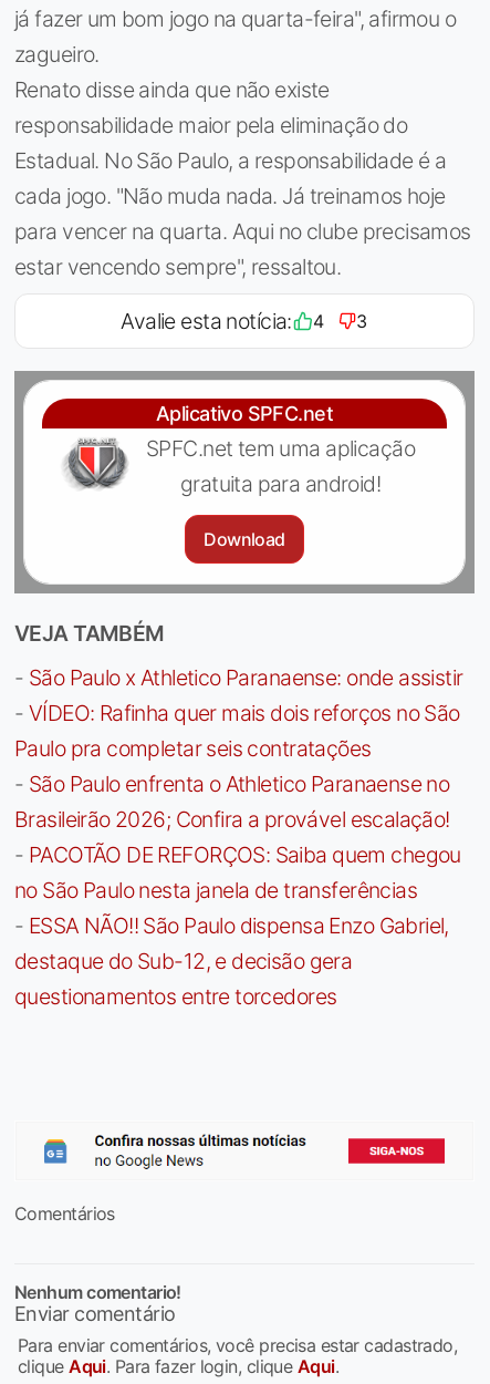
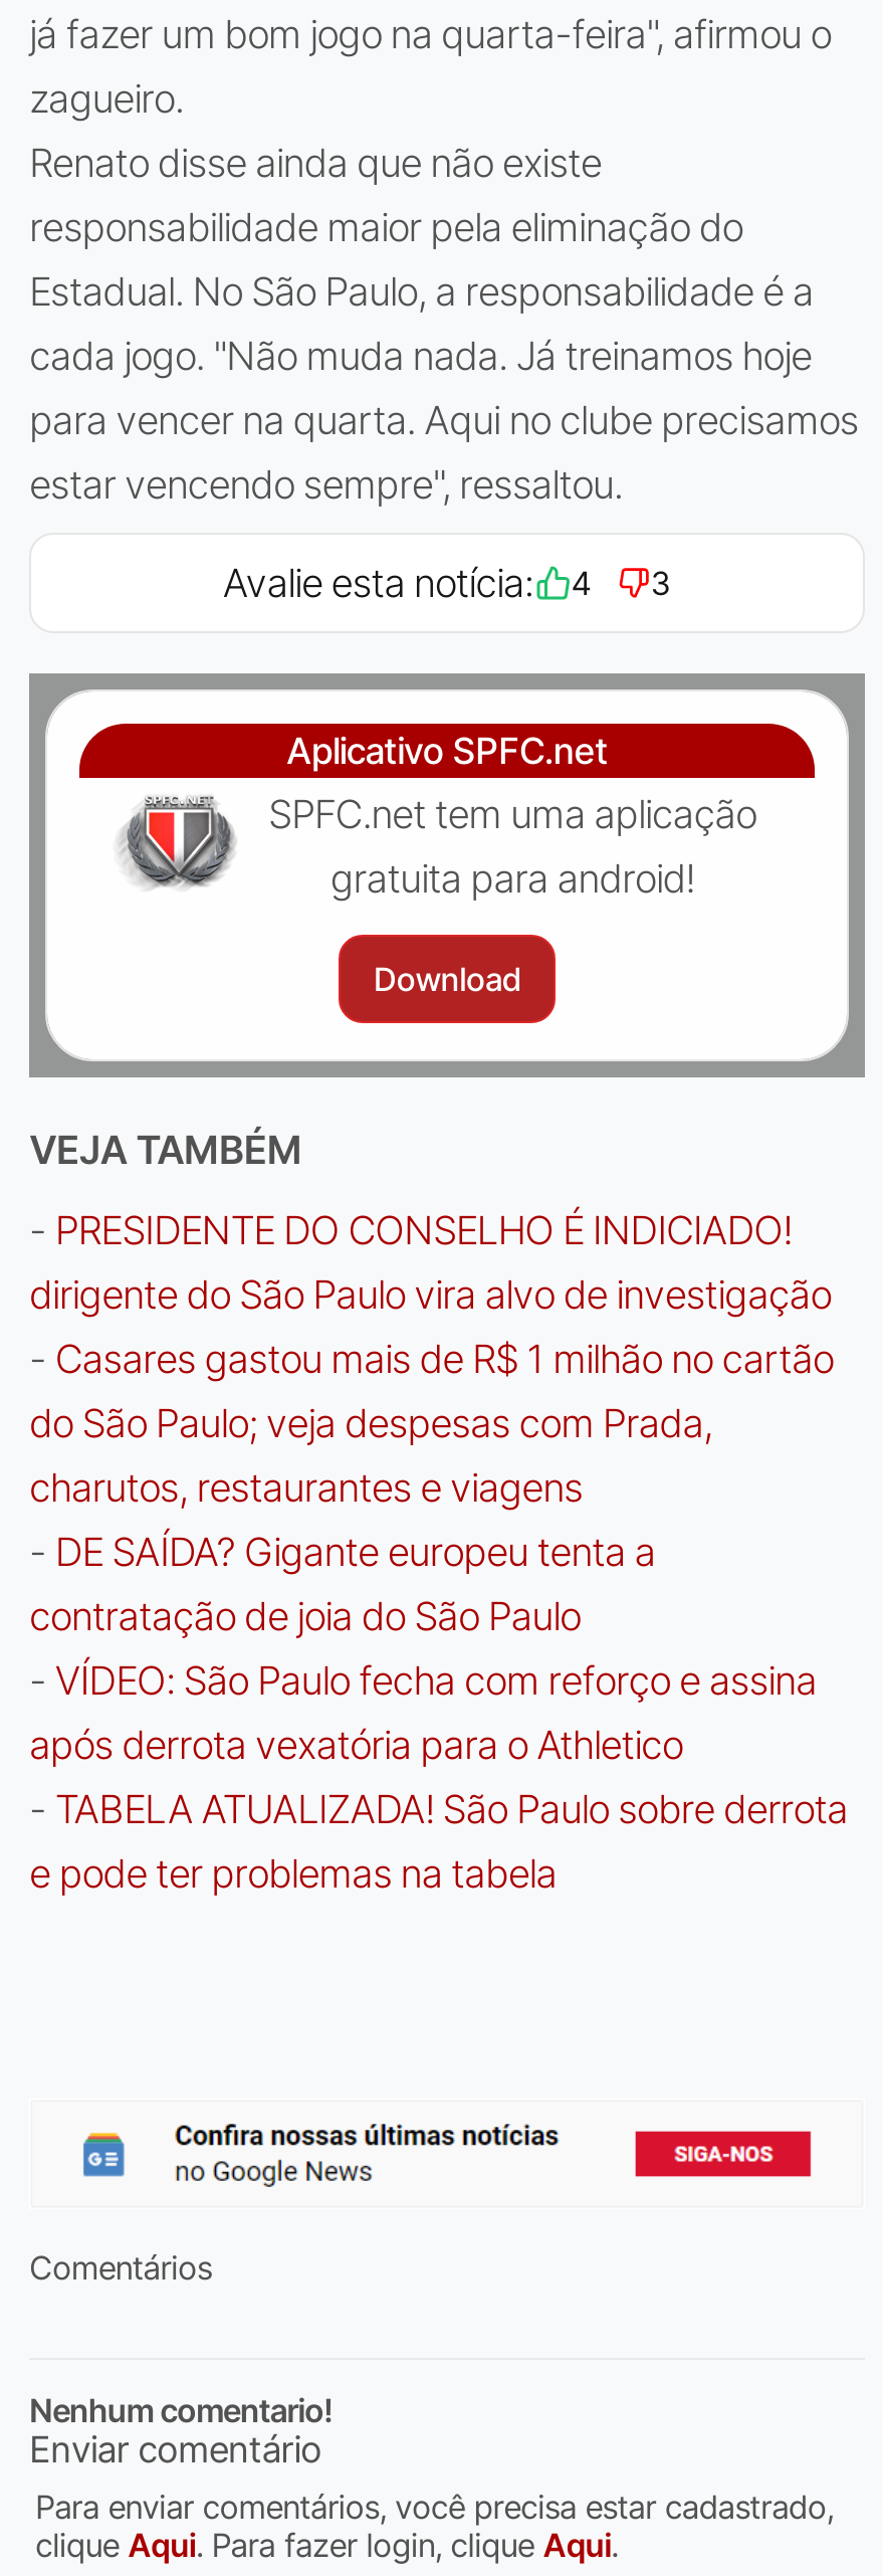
- - São Paulo x Athletico Paranaense: onde assistir
- - VÍDEO: Rafinha quer mais dois reforços no São
- Paulo pra completar seis contratações
- - São Paulo enfrenta o Athletico Paranaense no
- Brasileirão 2026; Confira a provável escalação!
- - PACOTÃO DE REFORÇOS: Saiba quem chegou
- no São Paulo nesta janela de transferências
- - ESSA NÃO!! São Paulo dispensa Enzo Gabriel,
- destaque do Sub-12, e decisão gera
- questionamentos entre torcedores
+ - PRESIDENTE DO CONSELHO É INDICIADO!
+ dirigente do São Paulo vira alvo de investigação
+ - Casares gastou mais de R$ 1 milhão no cartão
+ do São Paulo; veja despesas com Prada,
+ charutos, restaurantes e viagens
+ - DE SAÍDA? Gigante europeu tenta a
+ contratação de joia do São Paulo
+ - VÍDEO: São Paulo fecha com reforço e assina
+ após derrota vexatória para o Athletico
+ - TABELA ATUALIZADA! São Paulo sobre derrota
+ e pode ter problemas na tabela
